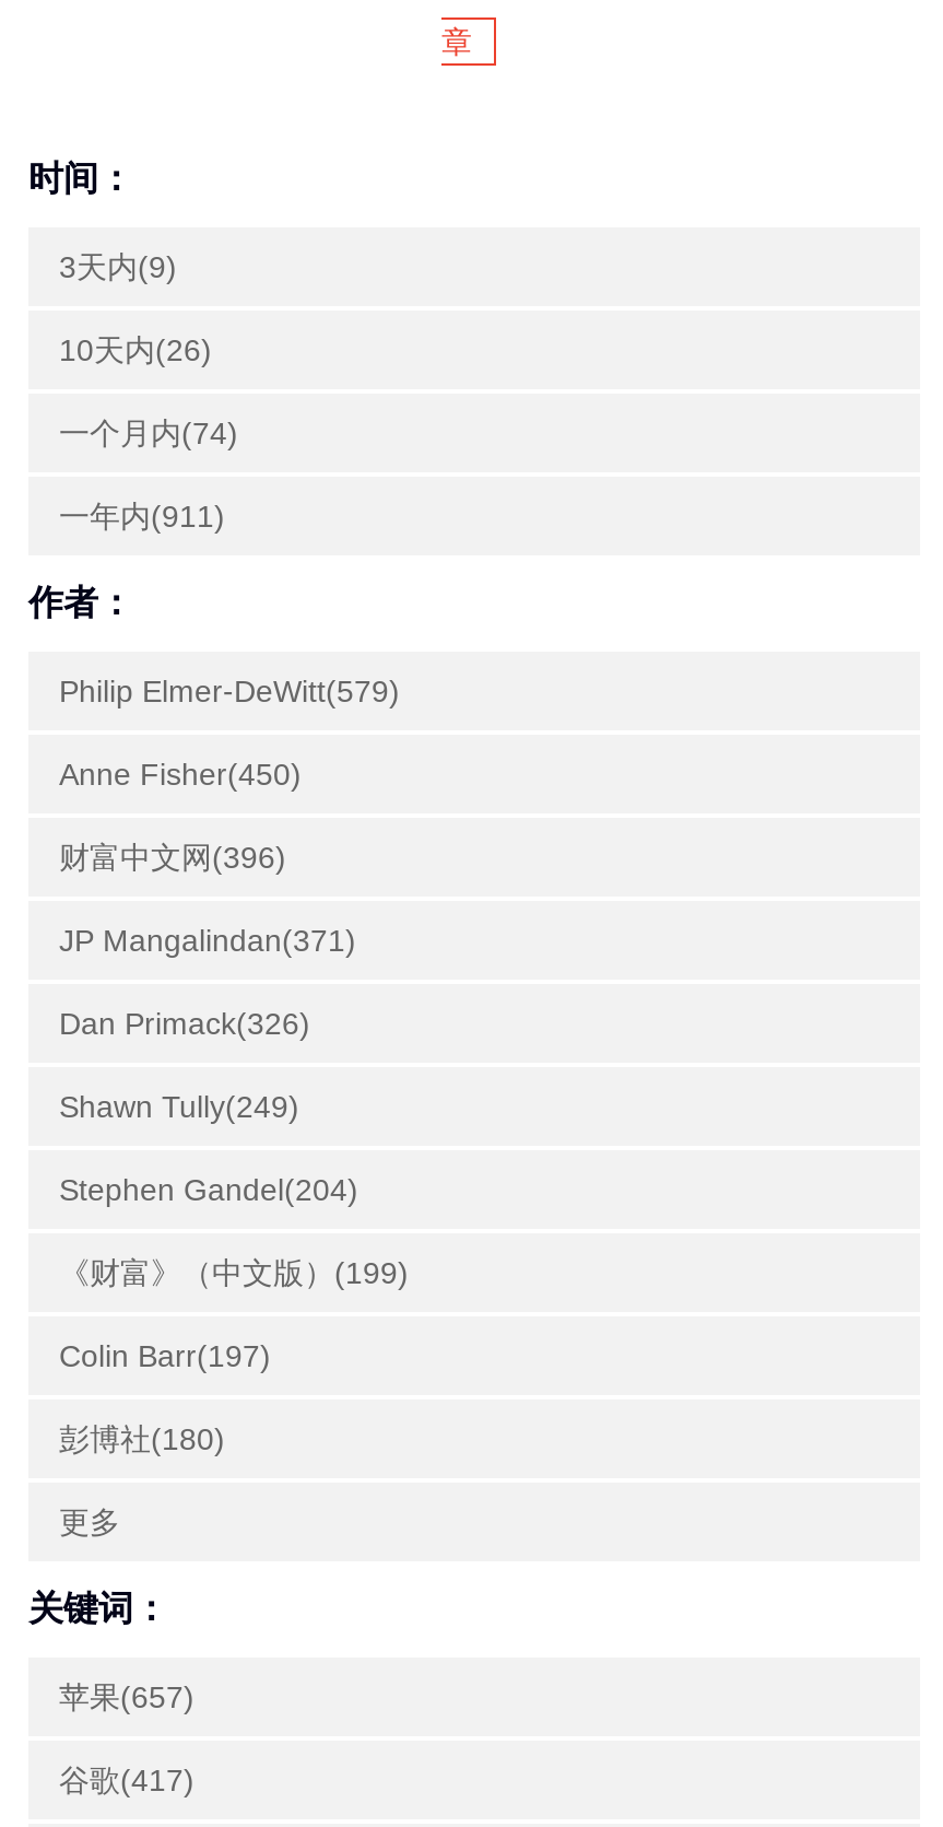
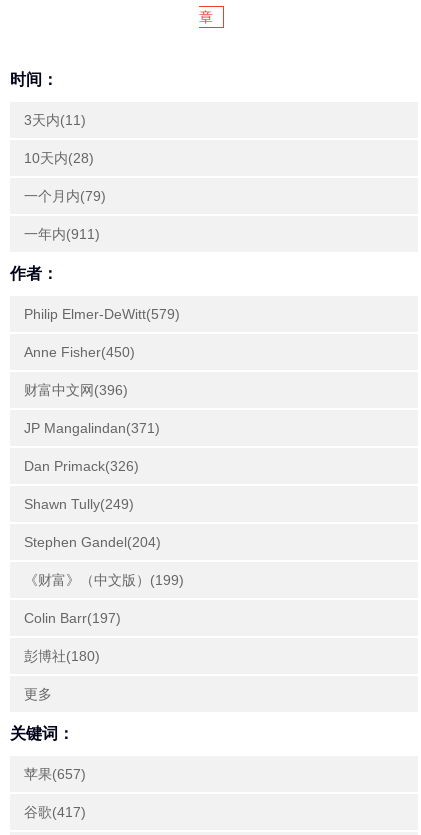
- 3天内(9)
+ 3天内(11)

- 10天内(26)
+ 10天内(28)

- 一个月内(74)
+ 一个月内(79)
